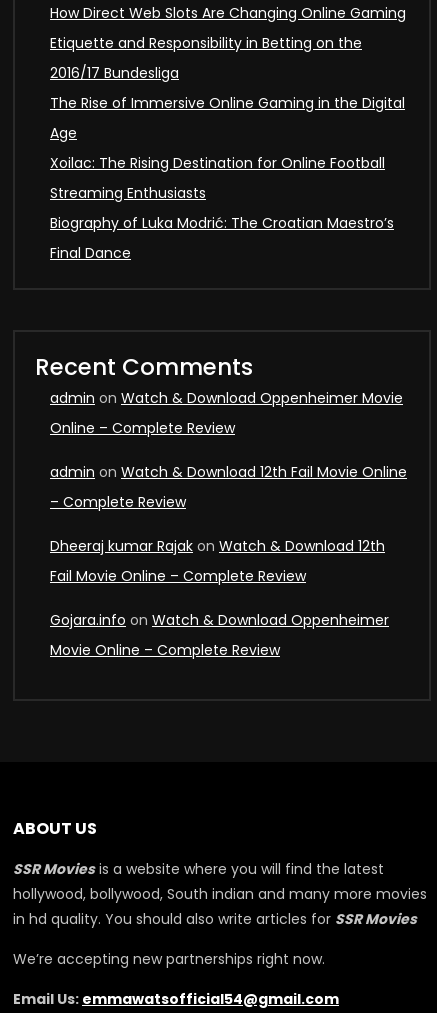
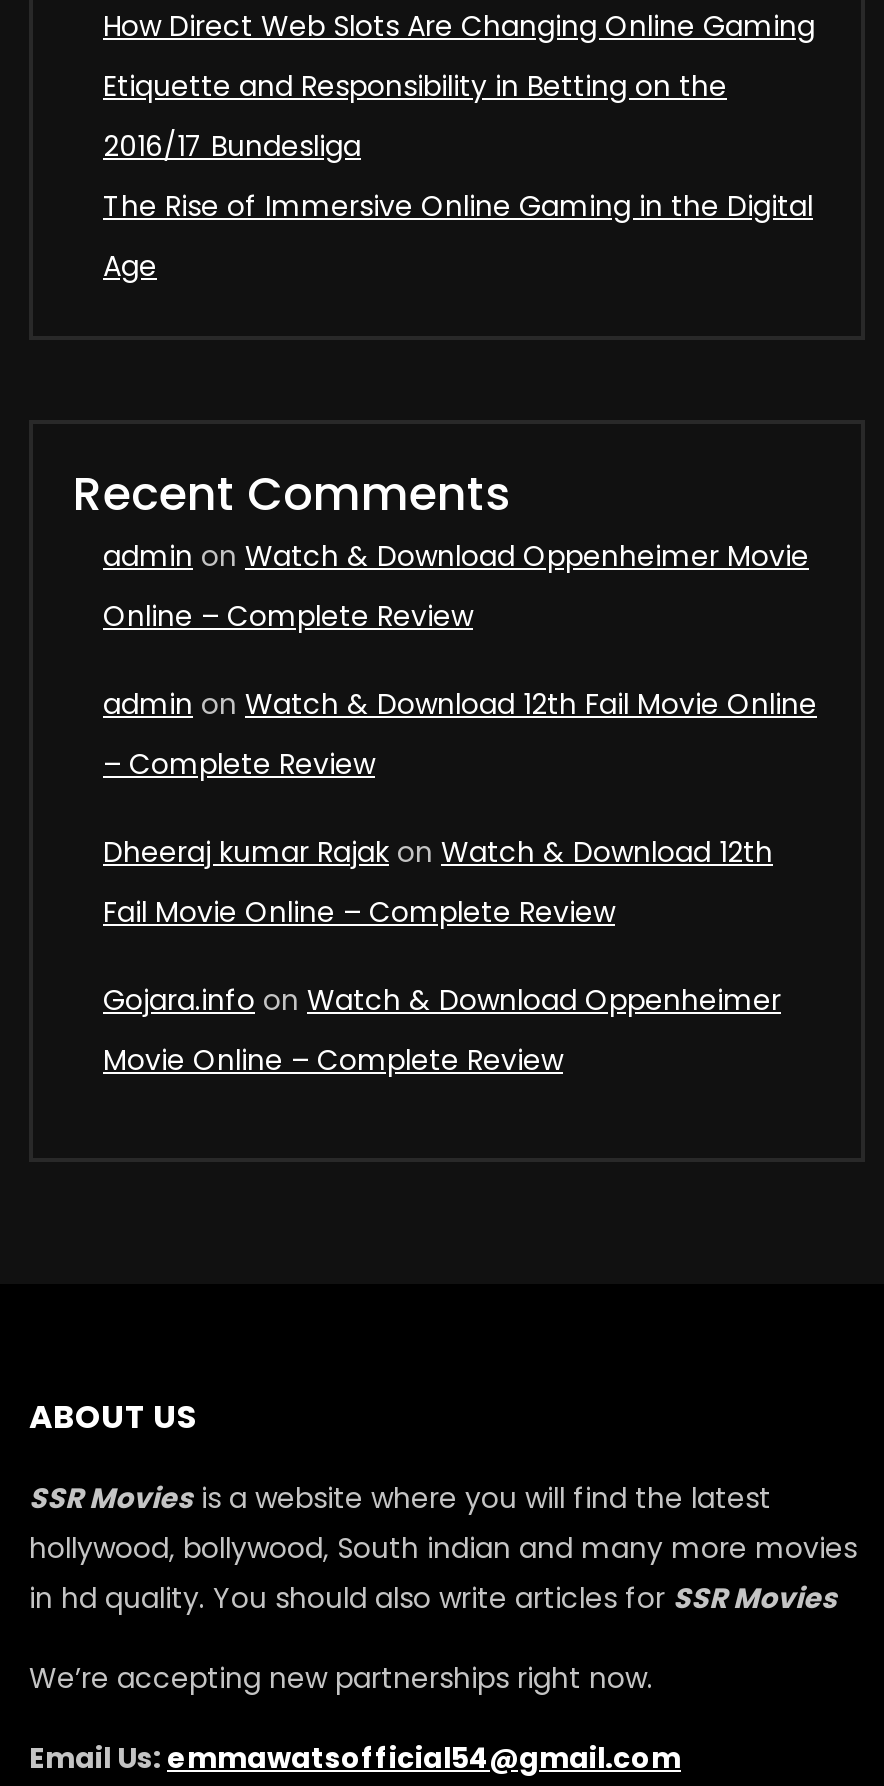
- Xoilac: The Rising Destination for Online Football
- Streaming Enthusiasts
- Biography of Luka Modrić: The Croatian Maestro’s
- Final Dance
